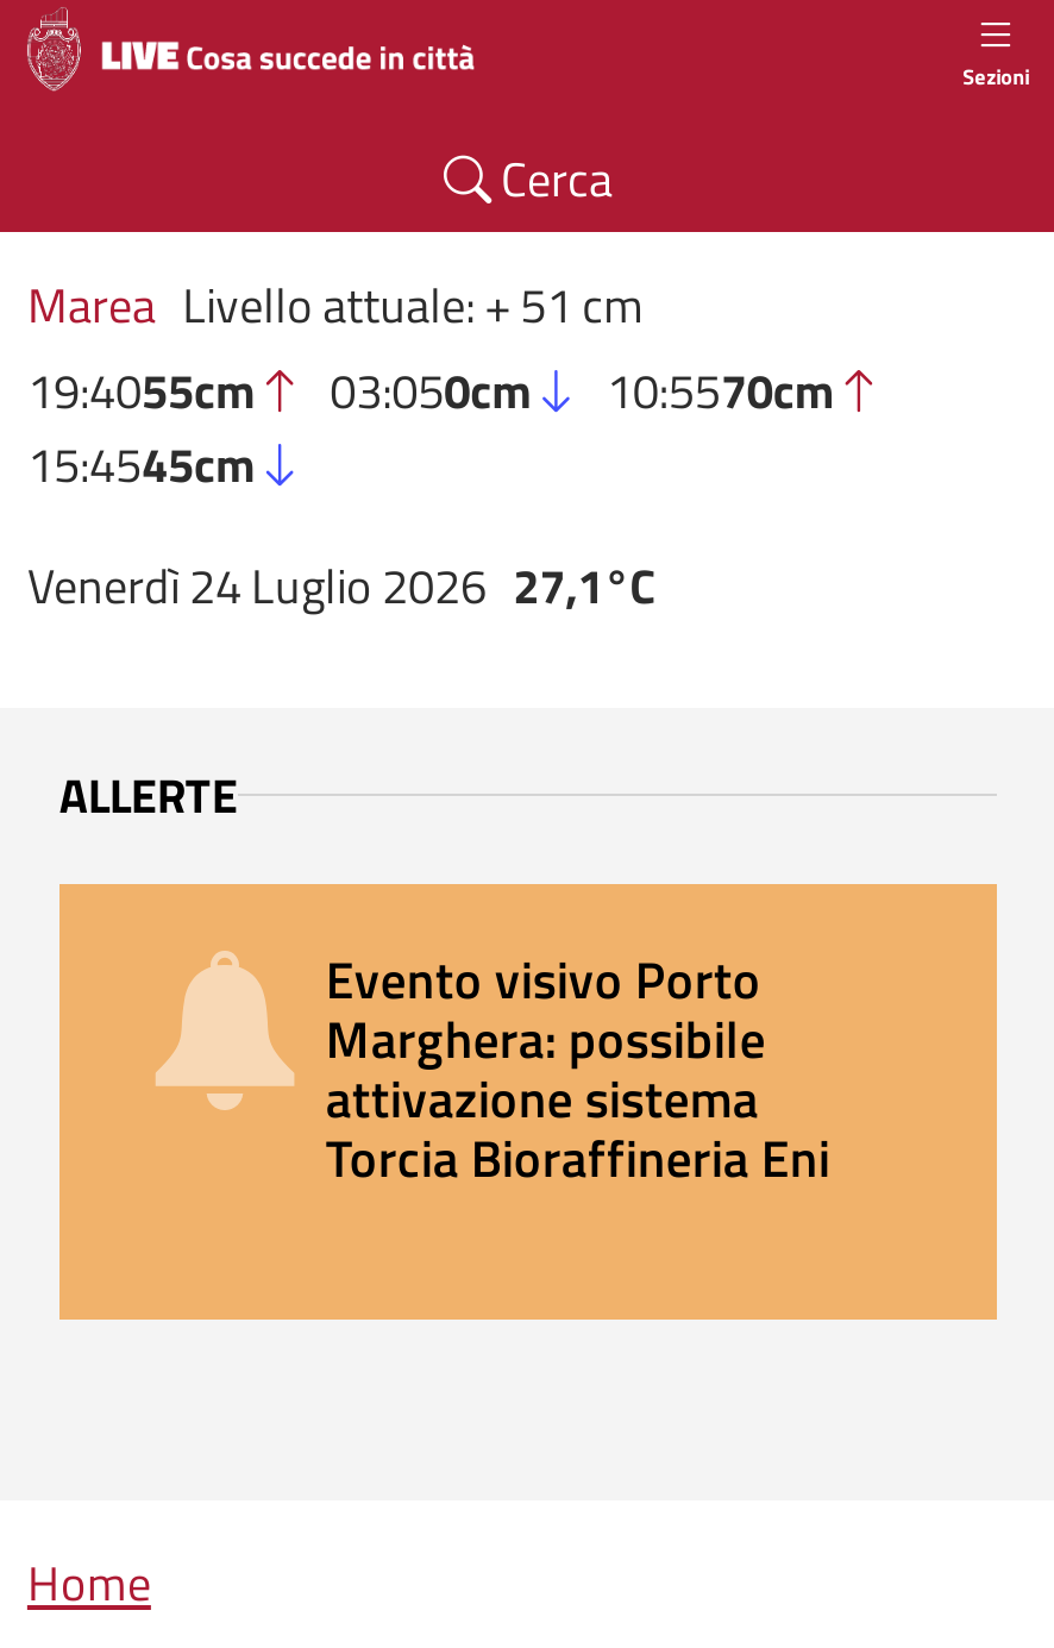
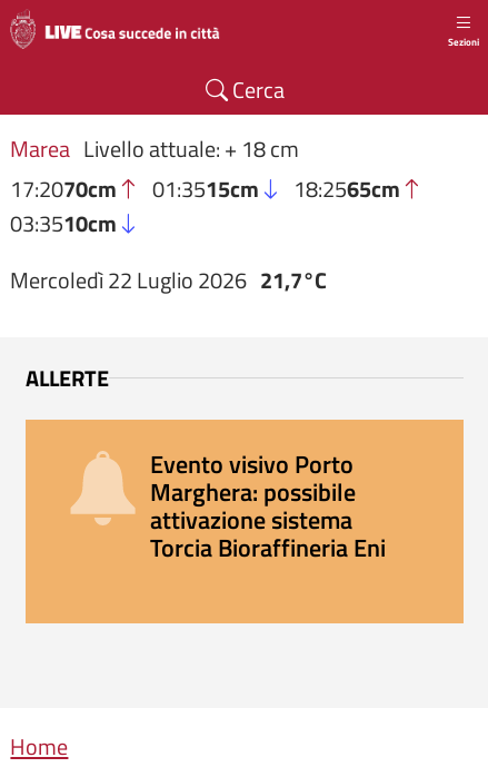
- Marea Livello attuale: + 51 cm
- 19:4055cm
- 03:050cm
- 10:5570cm
- 15:4545cm
+ Marea Livello attuale: + 18 cm
+ 17:2070cm
+ 01:3515cm
+ 18:2565cm
+ 03:3510cm

- Venerdì 24 Luglio 2026 27,1°C
+ Mercoledì 22 Luglio 2026 21,7°C
